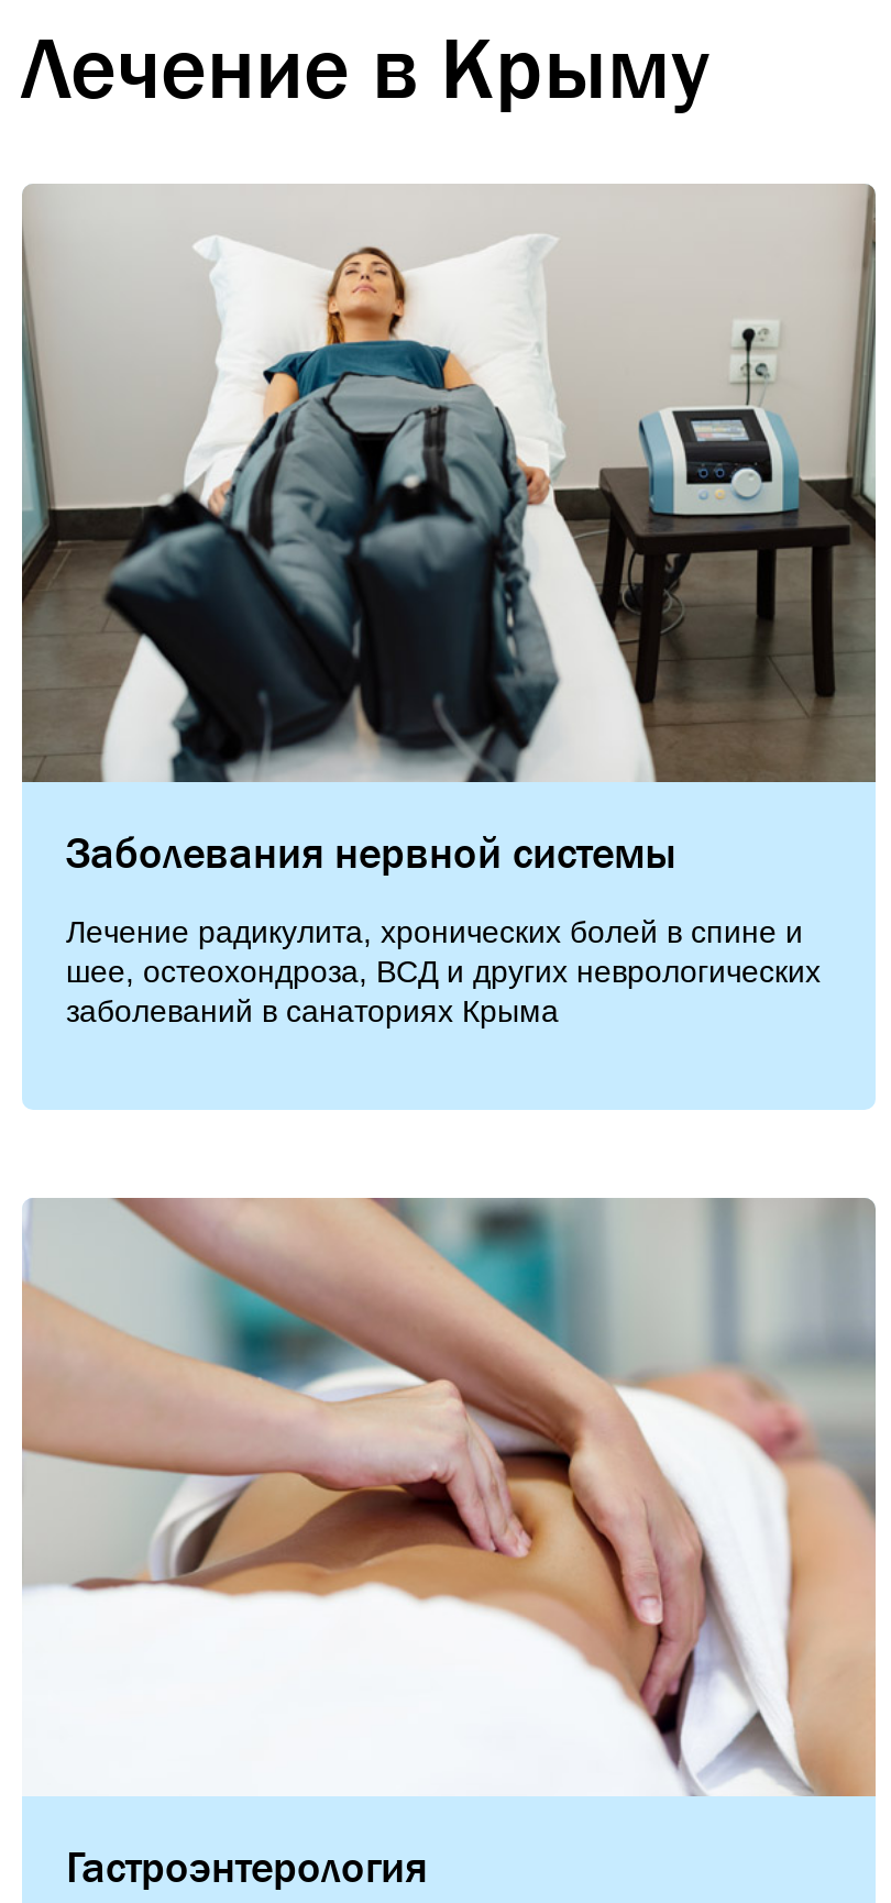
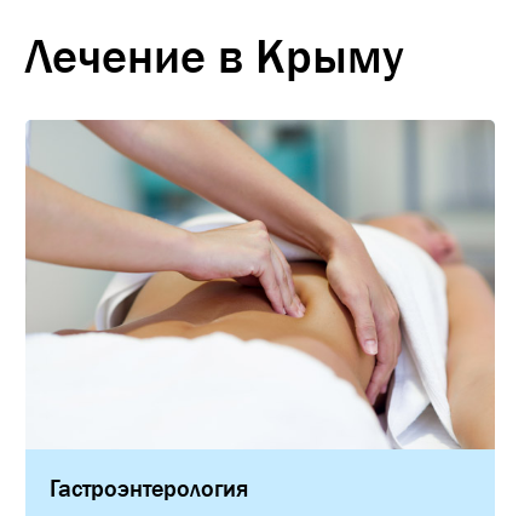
- [image]
- Заболевания нервной системы
- Лечение радикулита, хронических болей в спине и
- шее, остеохондроза, ВСД и других неврологических
- заболеваний в санаториях Крыма
